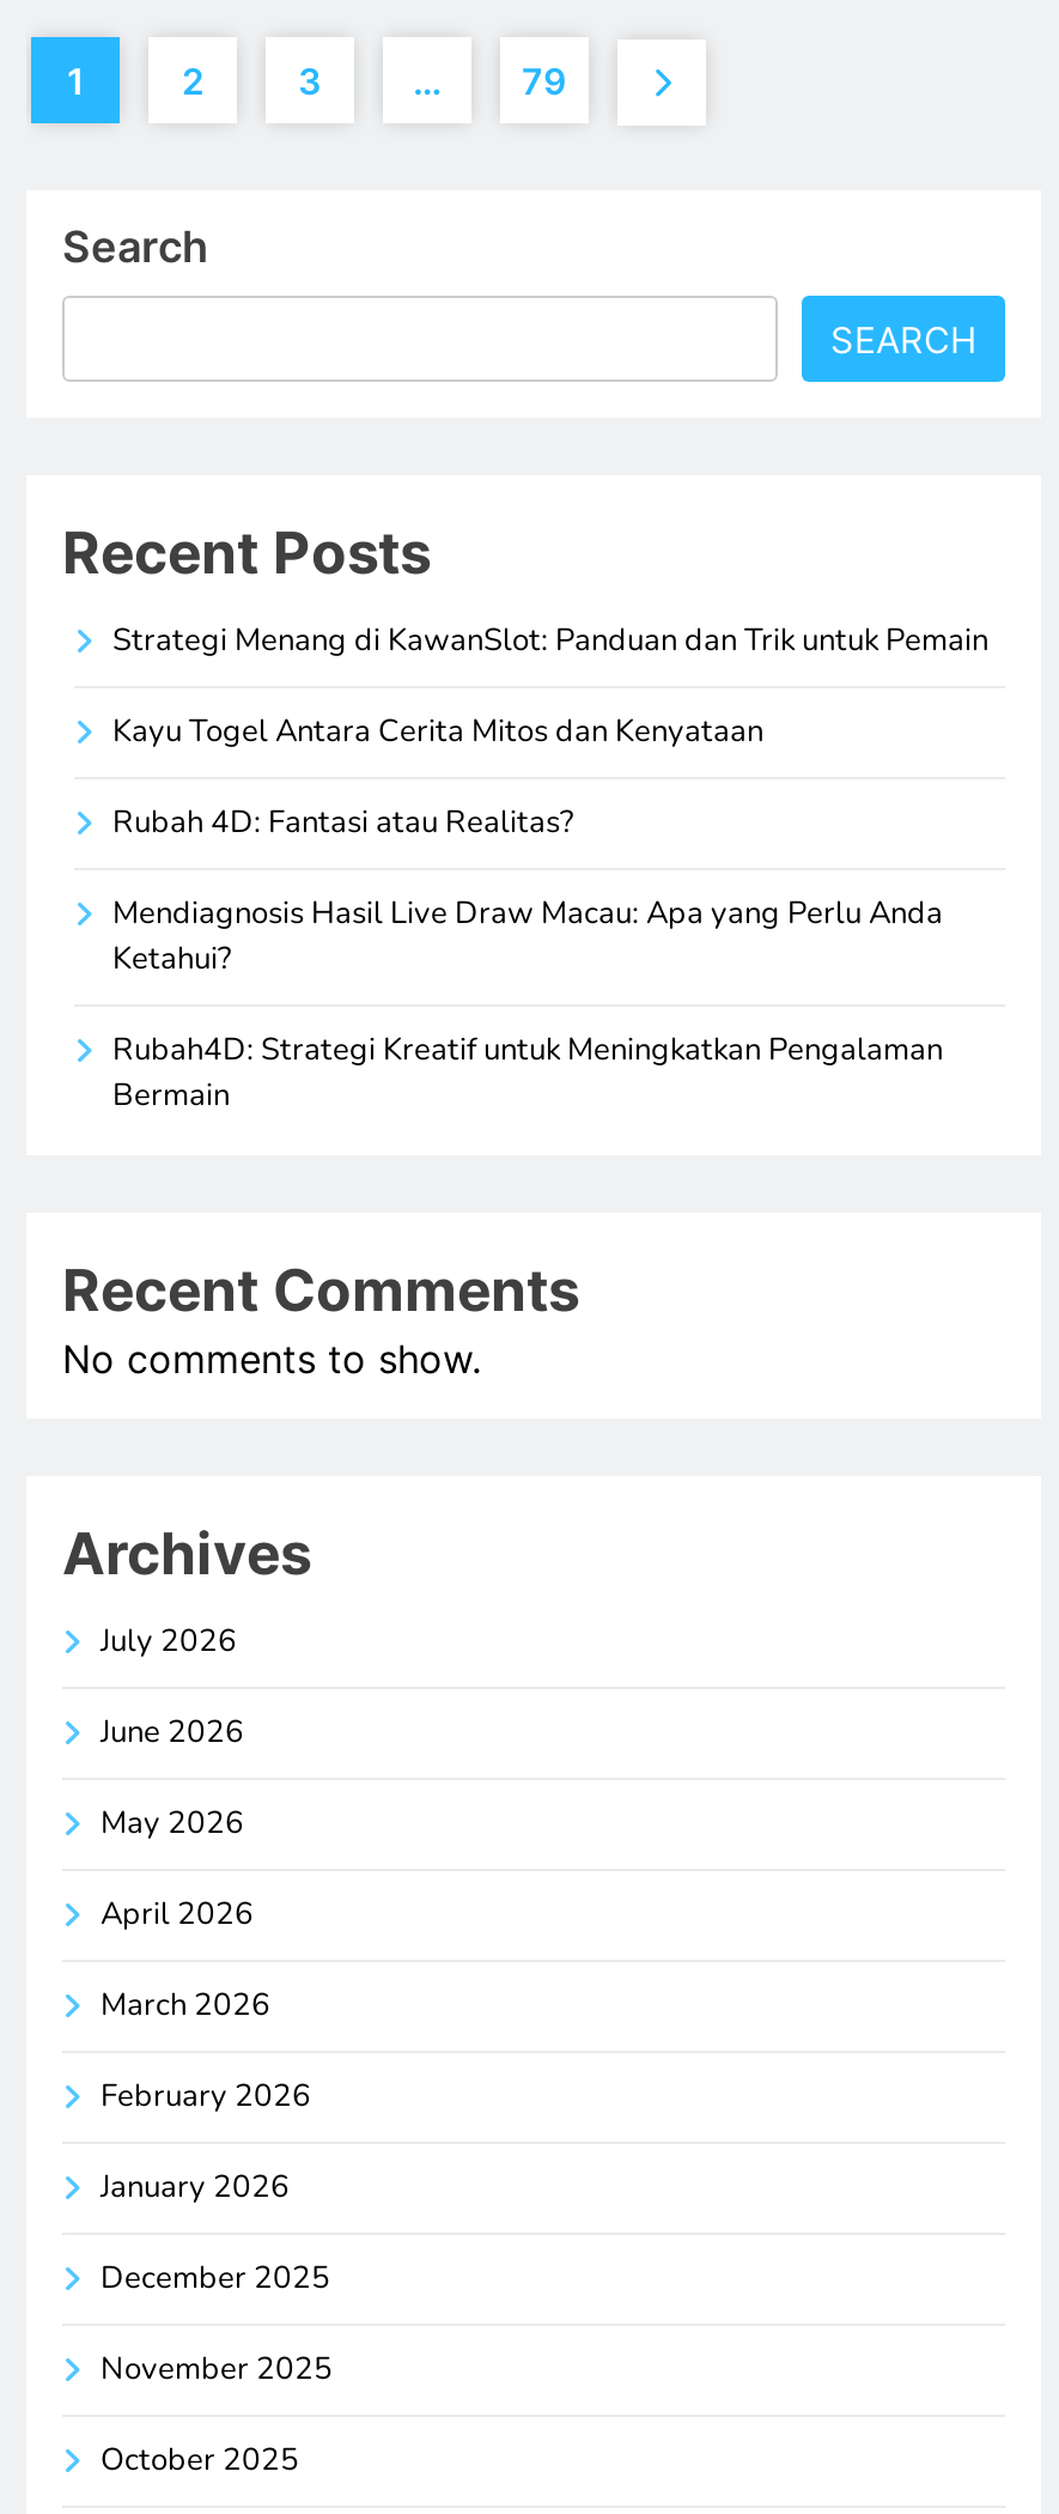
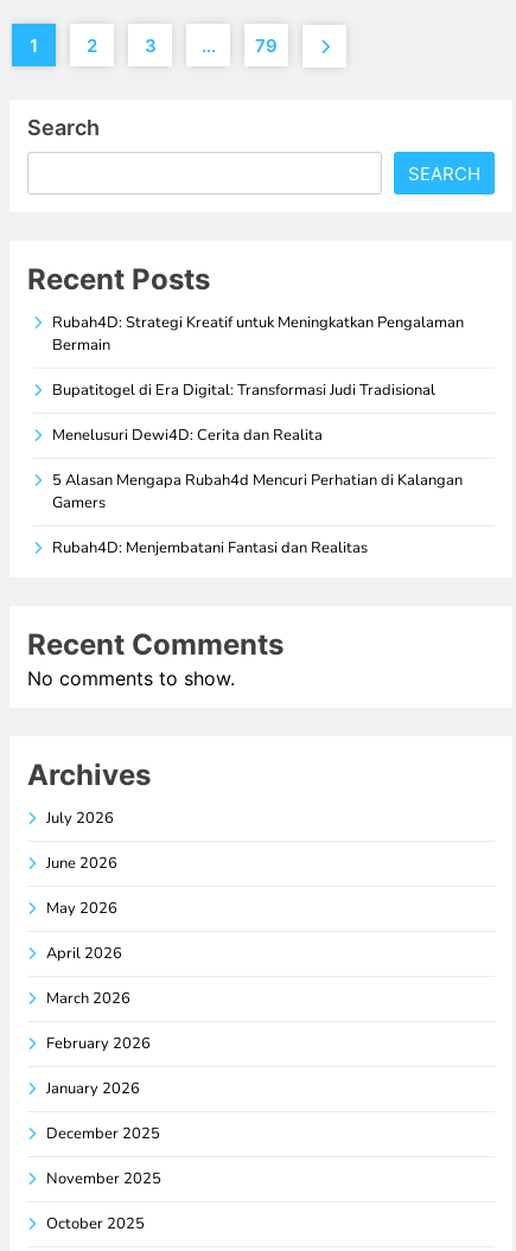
- Strategi Menang di KawanSlot: Panduan dan Trik untuk Pemain
- Kayu Togel Antara Cerita Mitos dan Kenyataan
- Rubah 4D: Fantasi atau Realitas?
- Mendiagnosis Hasil Live Draw Macau: Apa yang Perlu Anda
- Ketahui?

moved up: Rubah4D: Strategi Kreatif untuk Meningkatkan Pengalaman | Bermain

+ Bupatitogel di Era Digital: Transformasi Judi Tradisional
+ Menelusuri Dewi4D: Cerita dan Realita
+ 5 Alasan Mengapa Rubah4d Mencuri Perhatian di Kalangan
+ Gamers
+ Rubah4D: Menjembatani Fantasi dan Realitas
